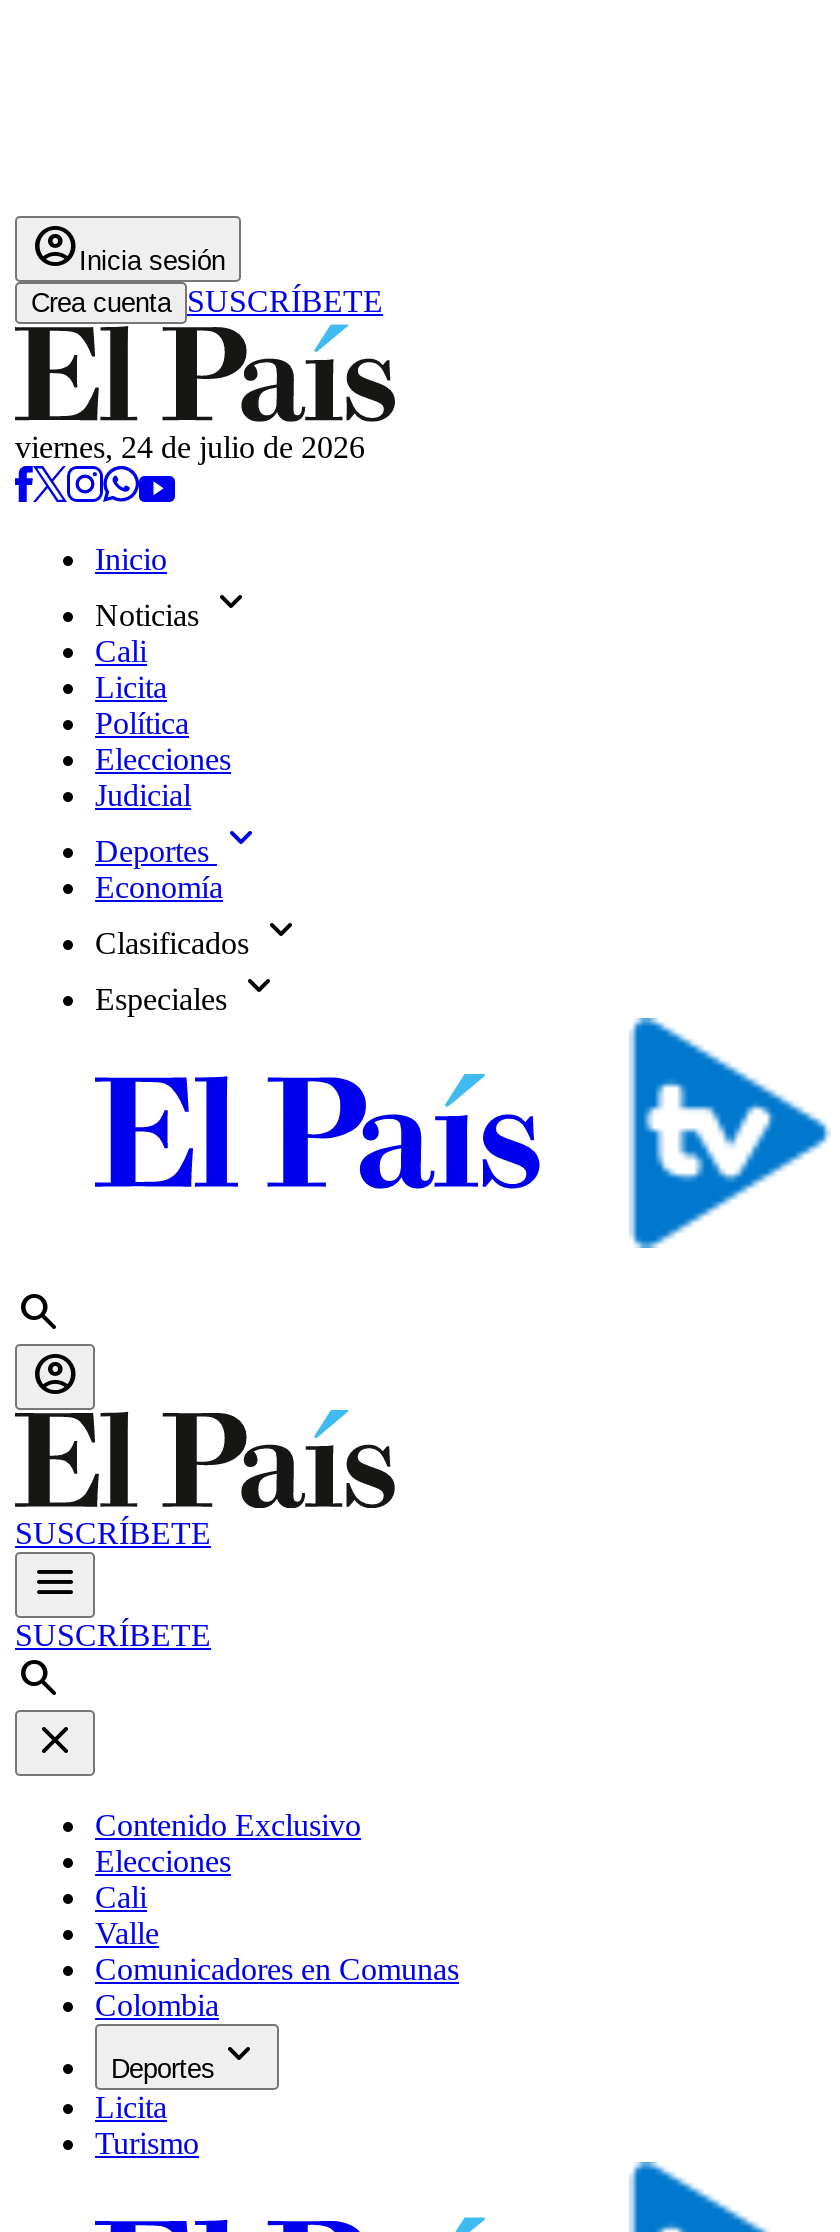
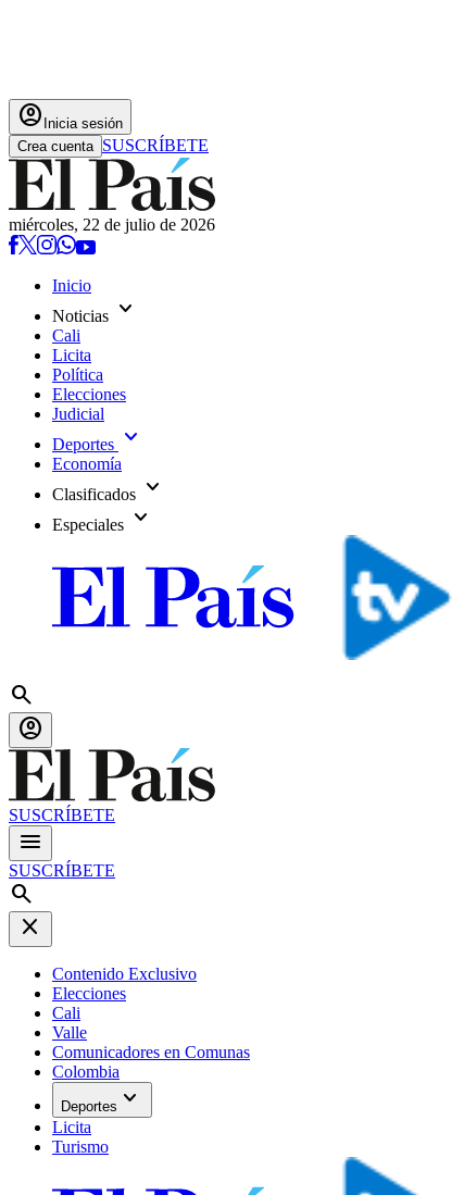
- viernes, 24 de julio de 2026
+ miércoles, 22 de julio de 2026
